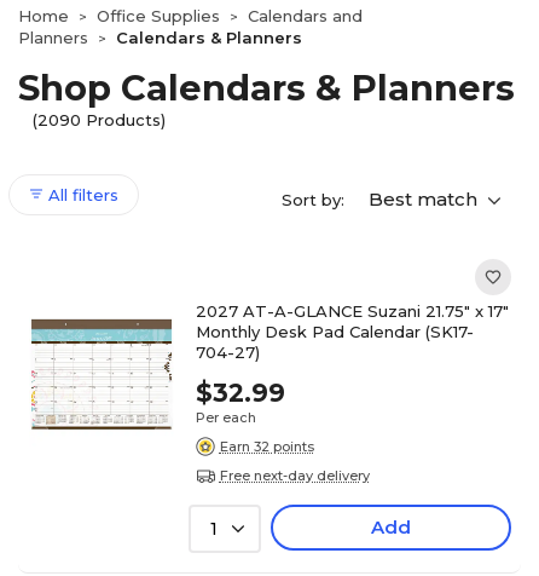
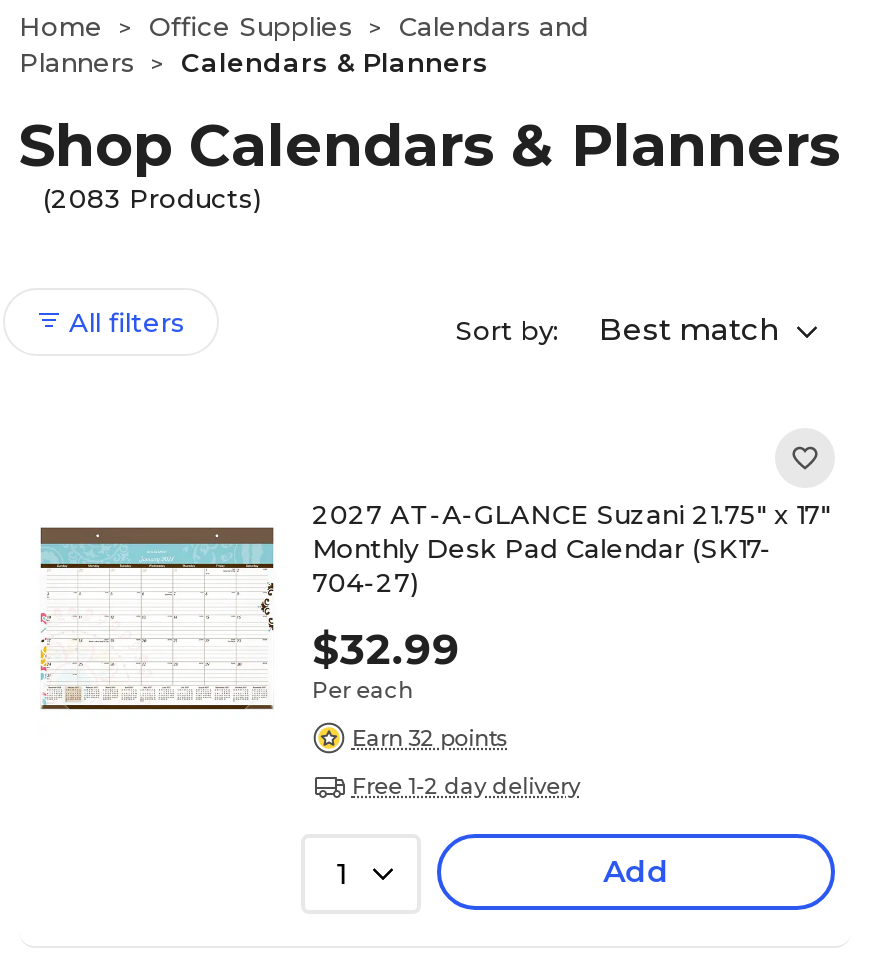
- (2090 Products)
+ (2083 Products)

- Free next-day delivery
+ Free 1-2 day delivery
